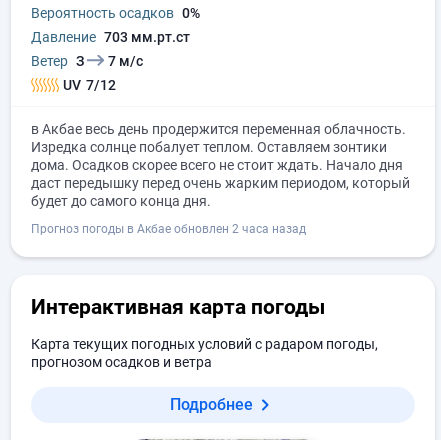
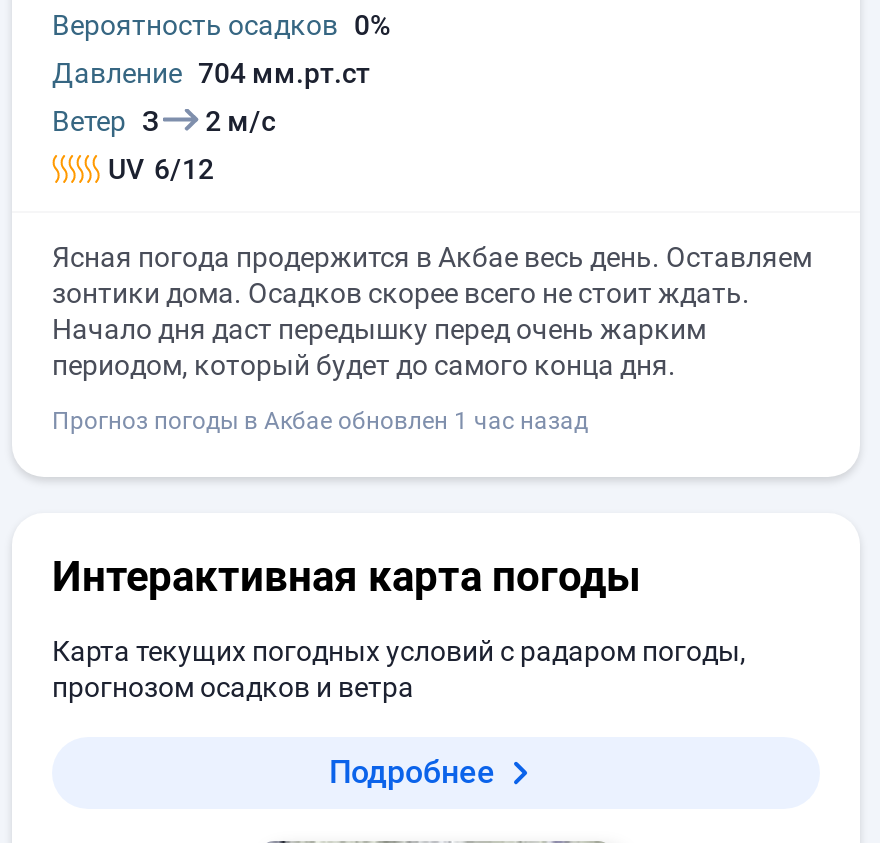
- Давление 703 мм.рт.ст
+ Давление 704 мм.рт.ст

- 7 м/с
+ 2 м/с

- UV 7/12
+ UV 6/12

- в Акбае весь день продержится переменная облачность.
- Изредка солнце побалует теплом. Оставляем зонтики
- дома. Осадков скорее всего не стоит ждать. Начало дня
- даст передышку перед очень жарким периодом, который
- будет до самого конца дня.
+ Ясная погода продержится в Акбае весь день. Оставляем
+ зонтики дома. Осадков скорее всего не стоит ждать.
+ Начало дня даст передышку перед очень жарким
+ периодом, который будет до самого конца дня.

- Прогноз погоды в Акбае обновлен 2 часа назад
+ Прогноз погоды в Акбае обновлен 1 час назад
